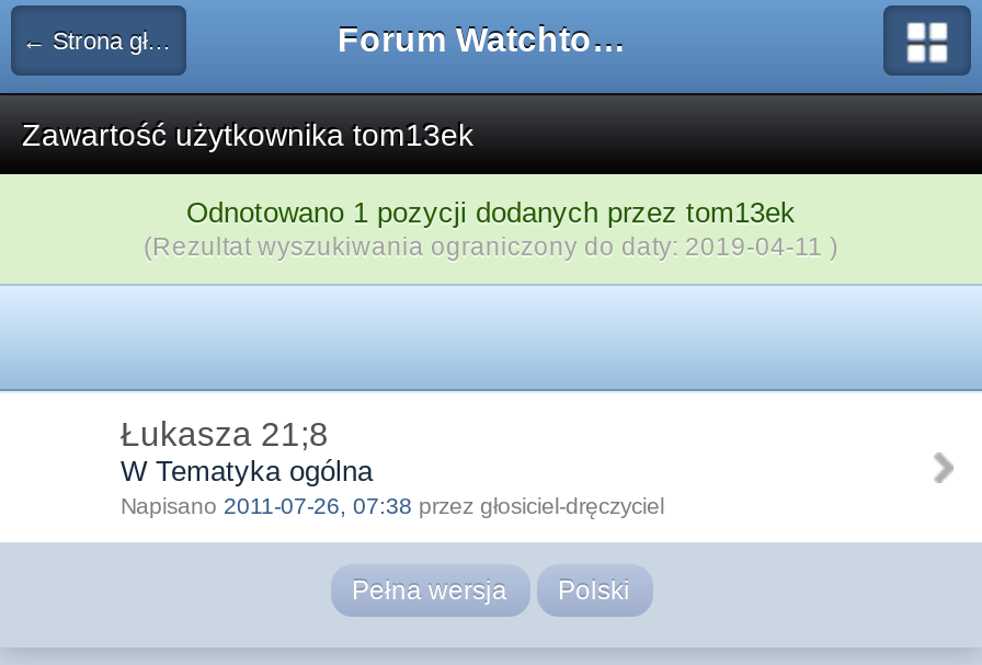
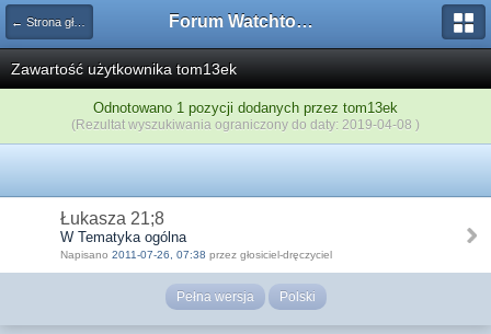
- (Rezultat wyszukiwania ograniczony do daty: 2019-04-11 )
+ (Rezultat wyszukiwania ograniczony do daty: 2019-04-08 )
